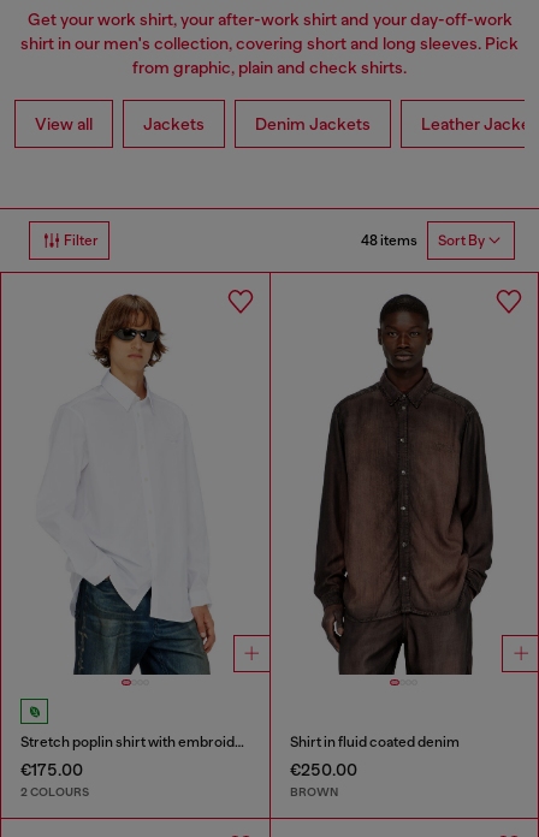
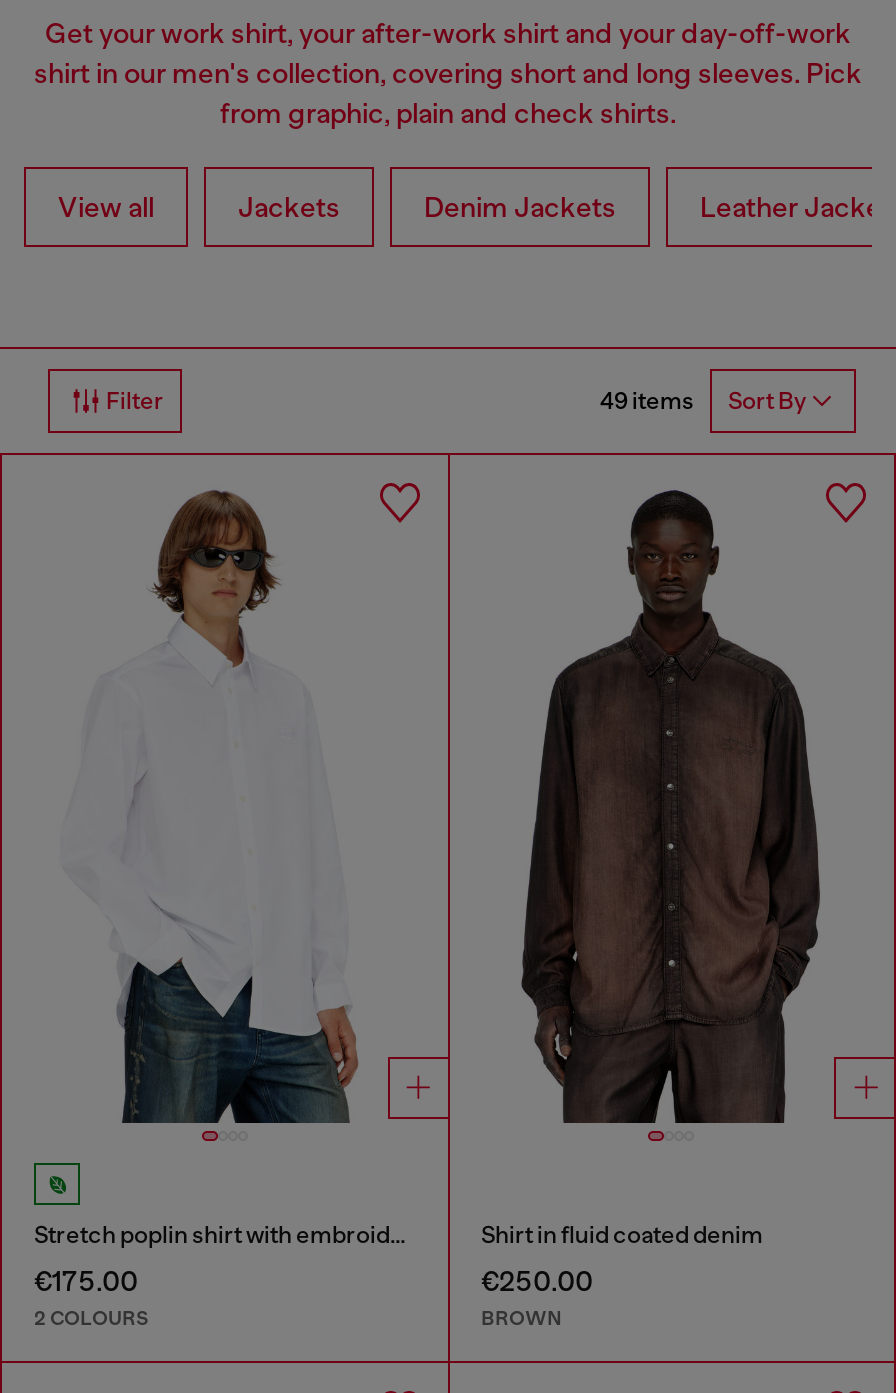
- 48 items Sort By
+ 49 items Sort By
